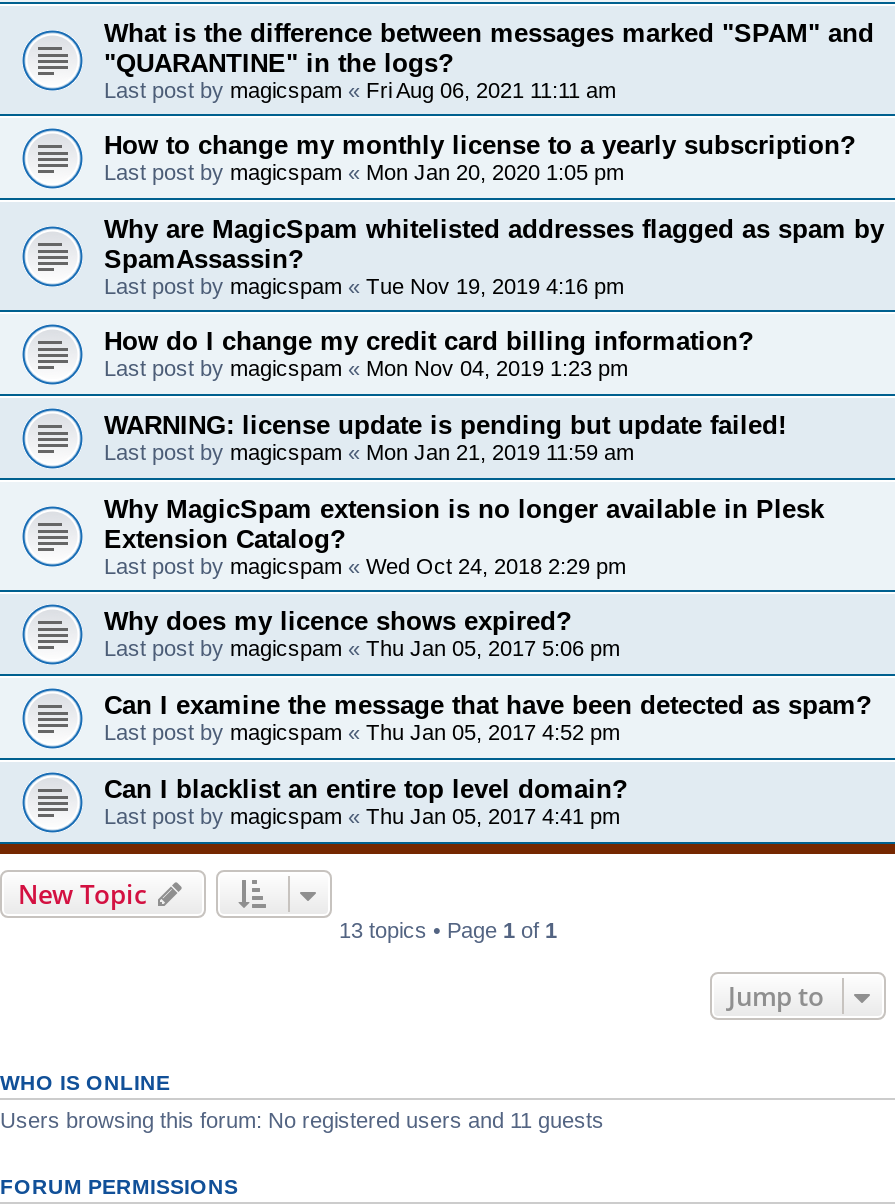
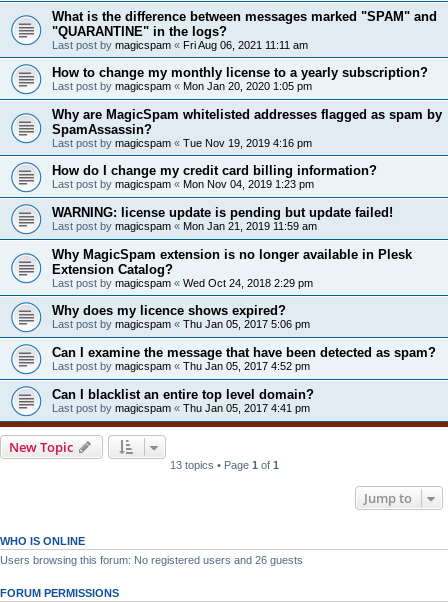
- Users browsing this forum: No registered users and 11 guests
+ Users browsing this forum: No registered users and 26 guests
